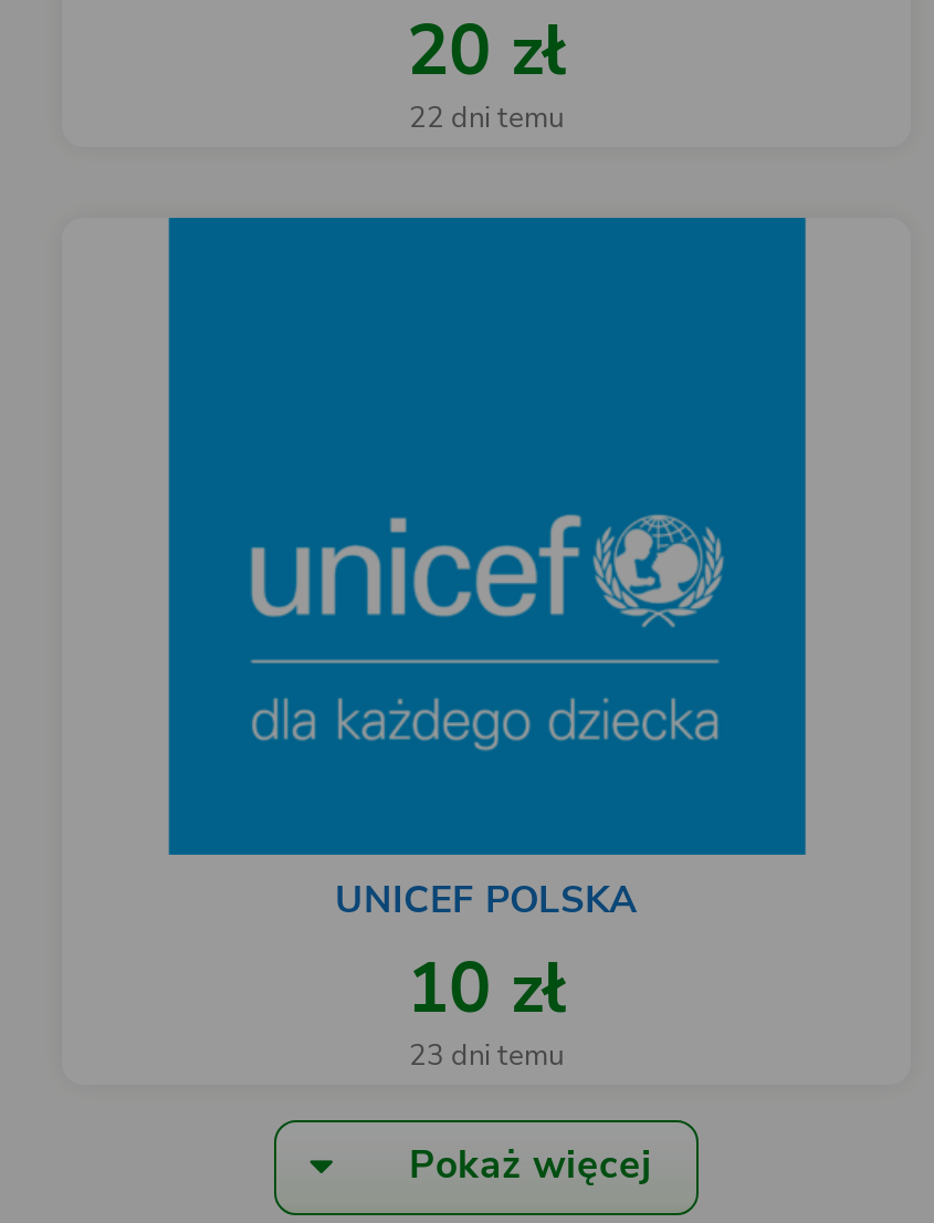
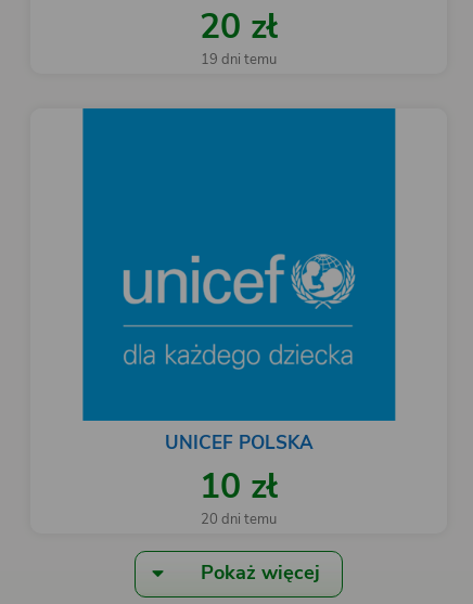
- 22 dni temu
+ 19 dni temu

- 23 dni temu
+ 20 dni temu
